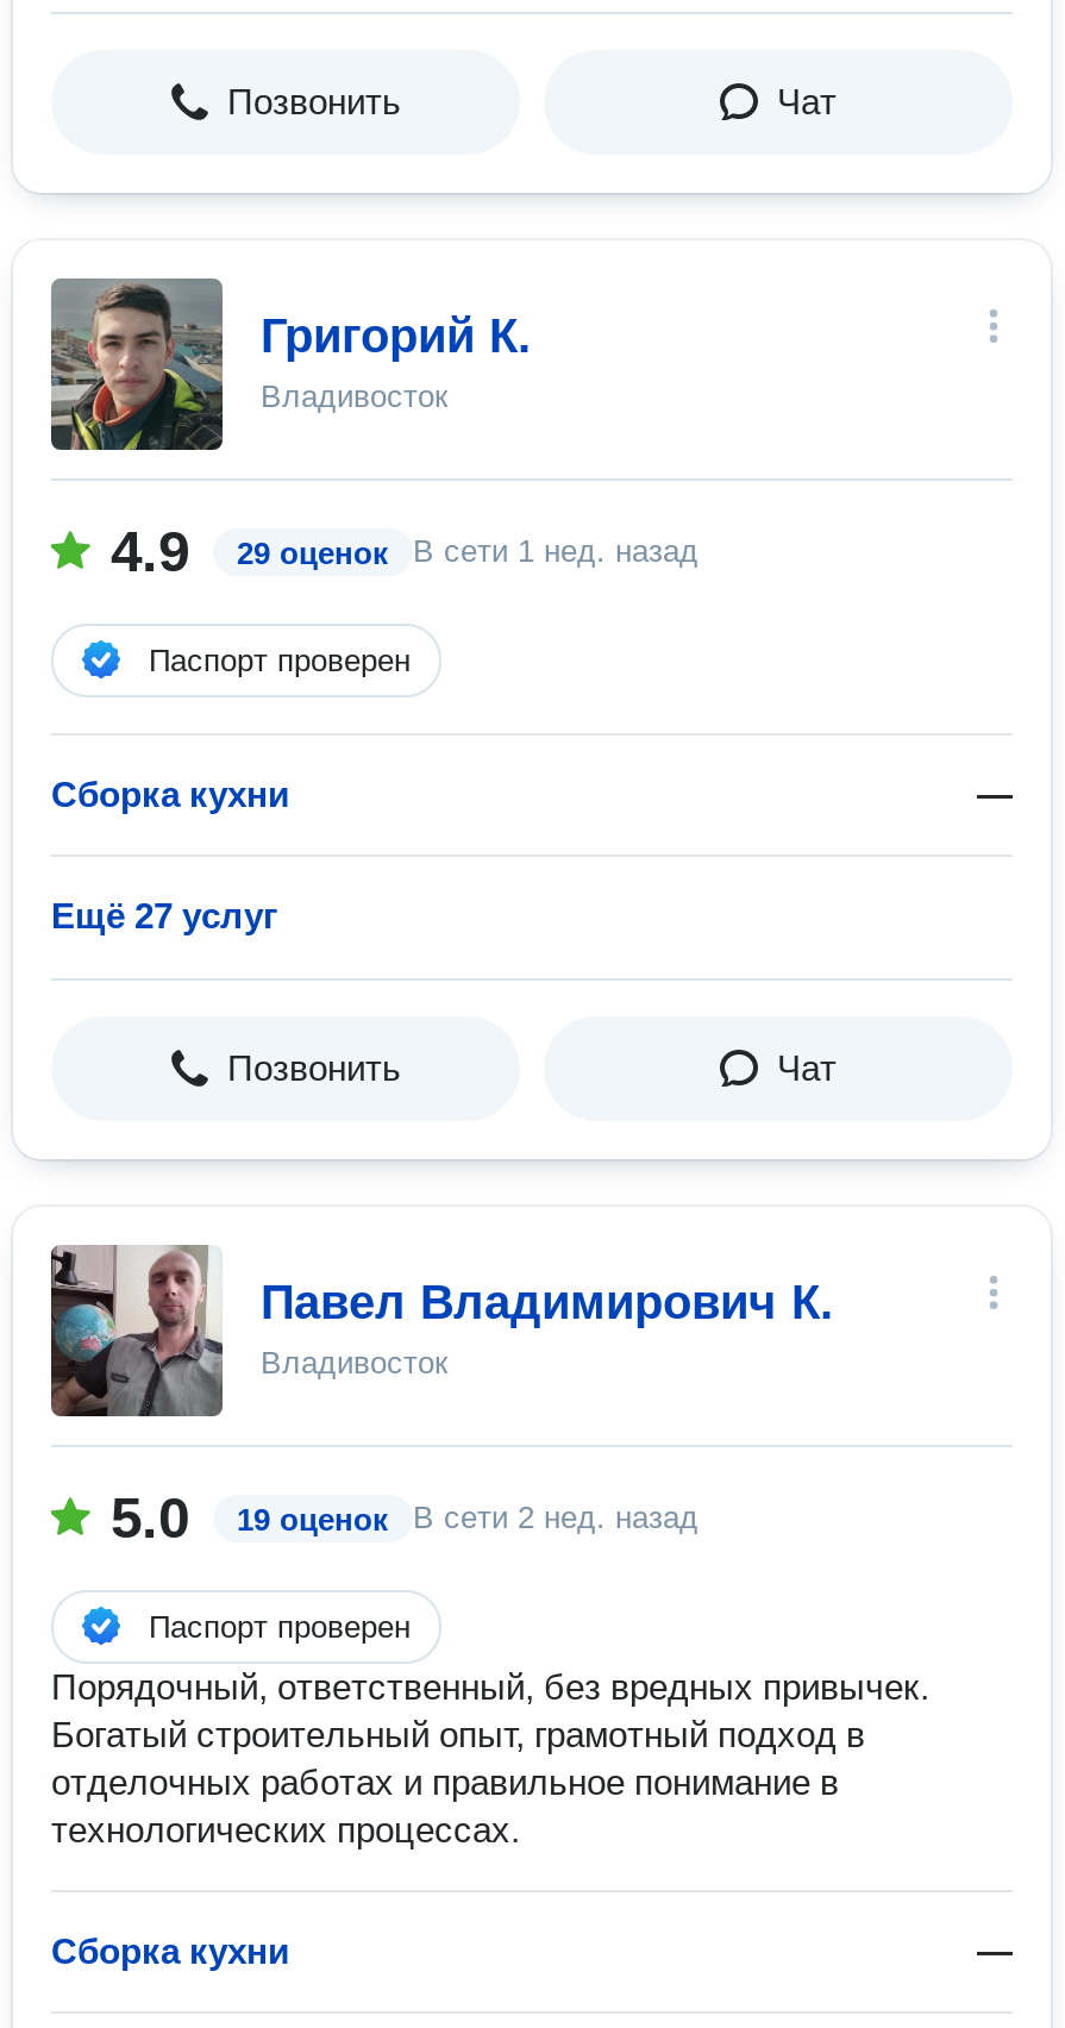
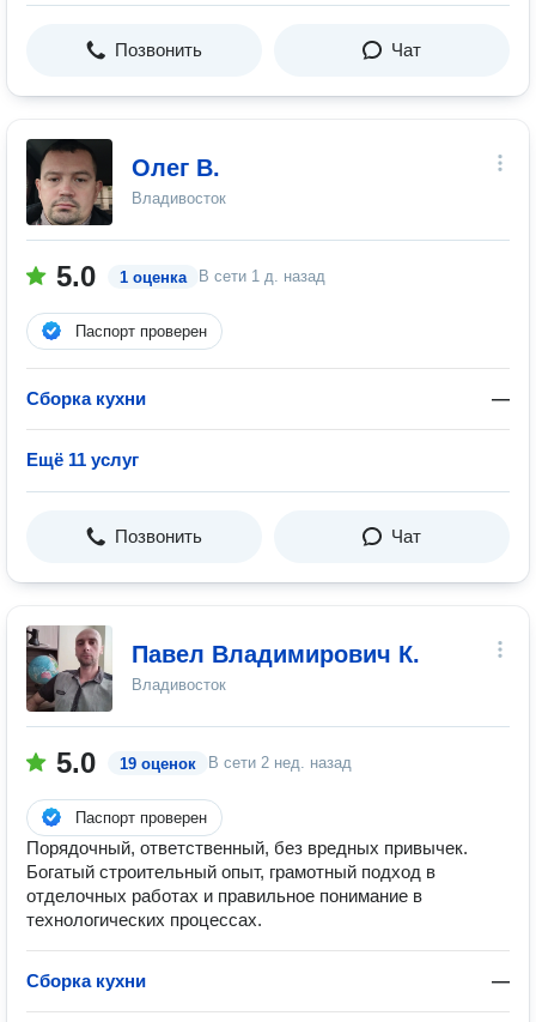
- [image]
- Григорий К.
+ [image]
+ Олег В.

- 4.9
- 29 оценок
- В сети 1 нед. назад
+ 5.0
+ 1 оценка
+ В сети 1 д. назад

- Ещё 27 услуг
+ Ещё 11 услуг
